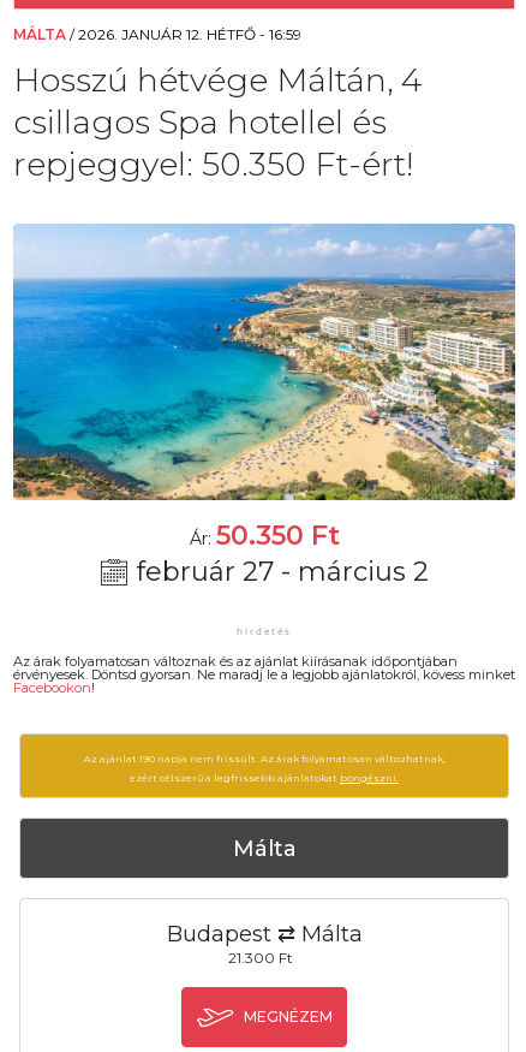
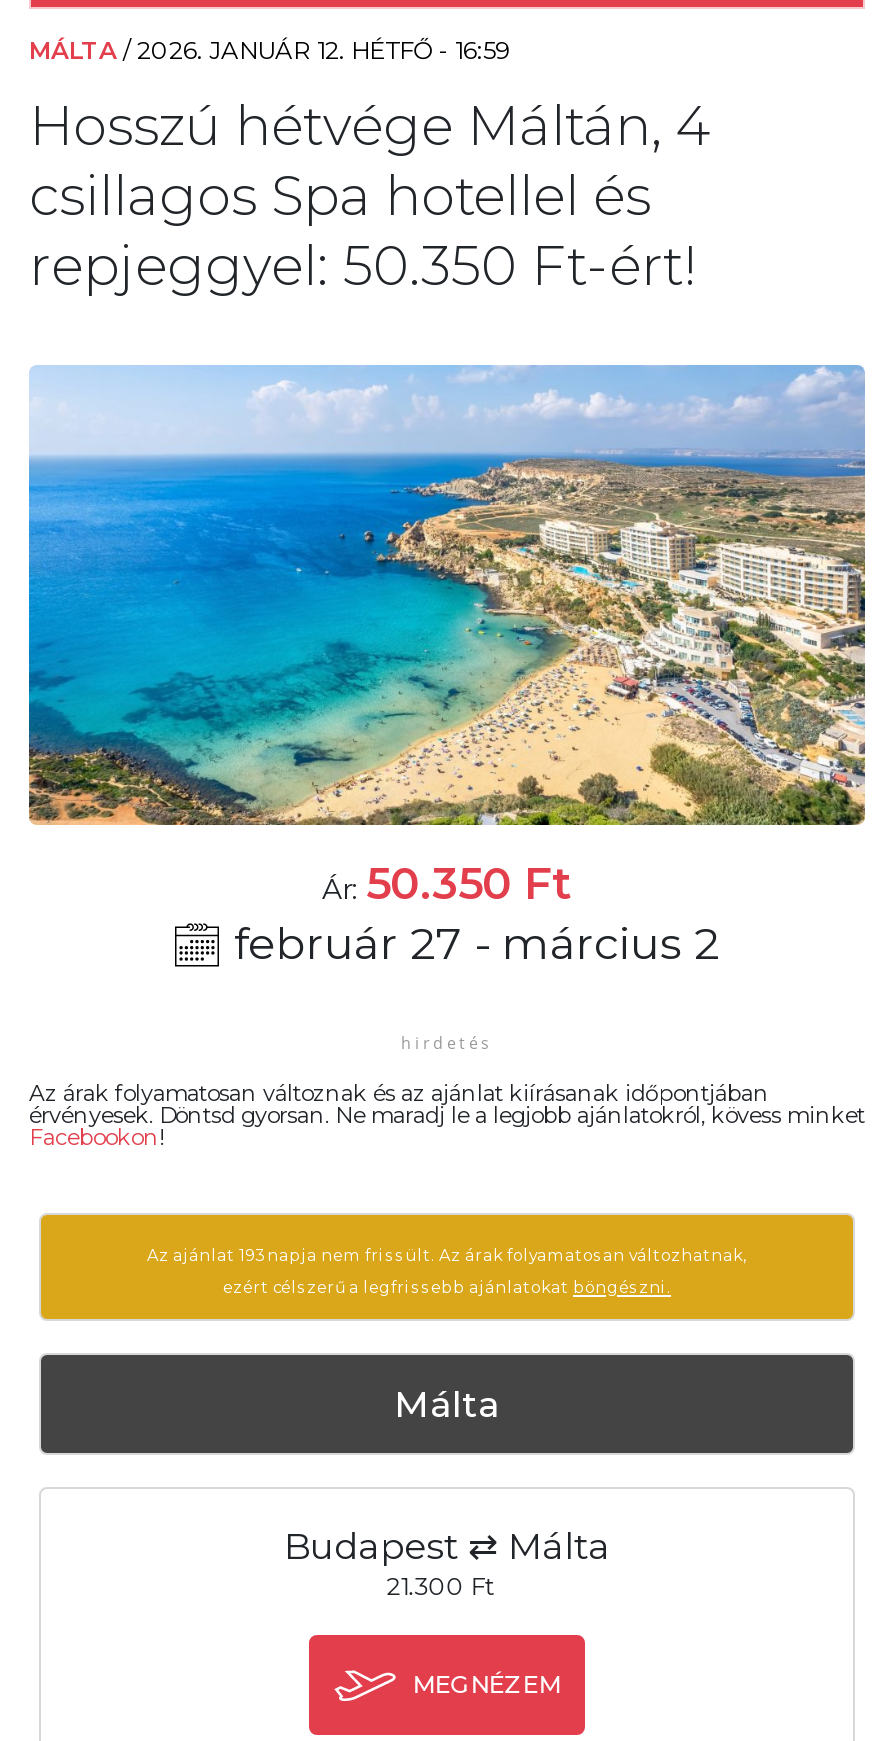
- Az ajánlat 190 napja nem frissült. Az árak folyamatosan változhatnak,
+ Az ajánlat 193 napja nem frissült. Az árak folyamatosan változhatnak,
